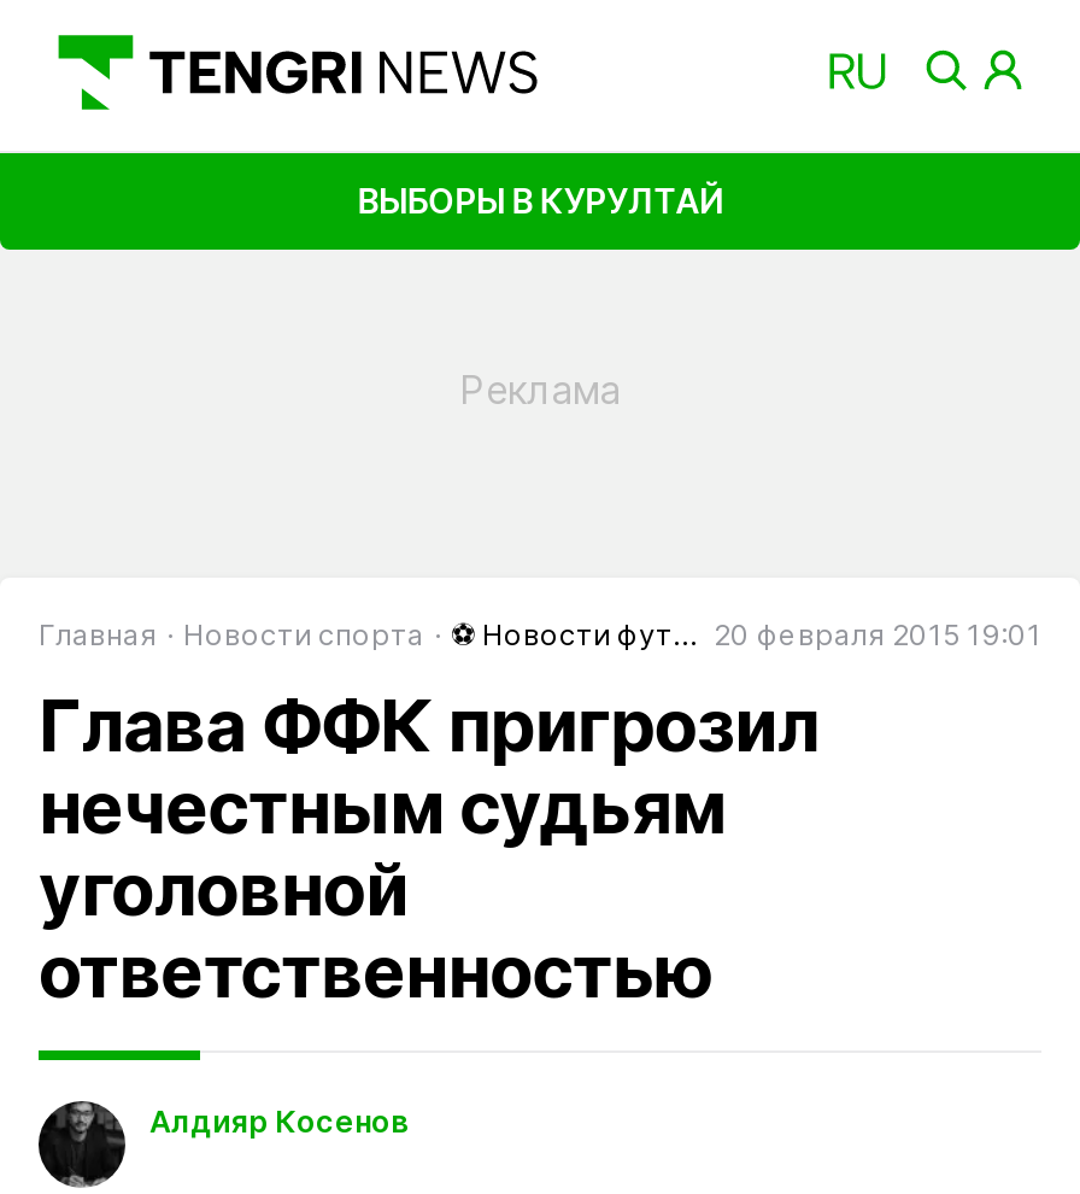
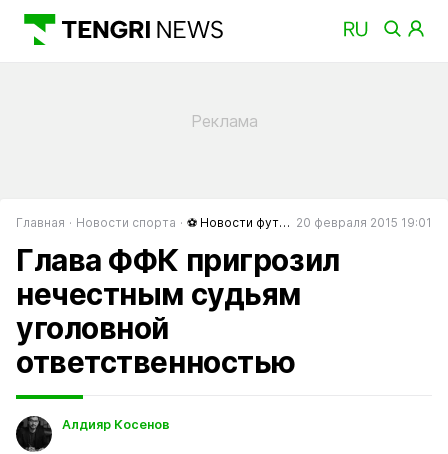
- ВЫБОРЫ В КУРУЛТАЙ
